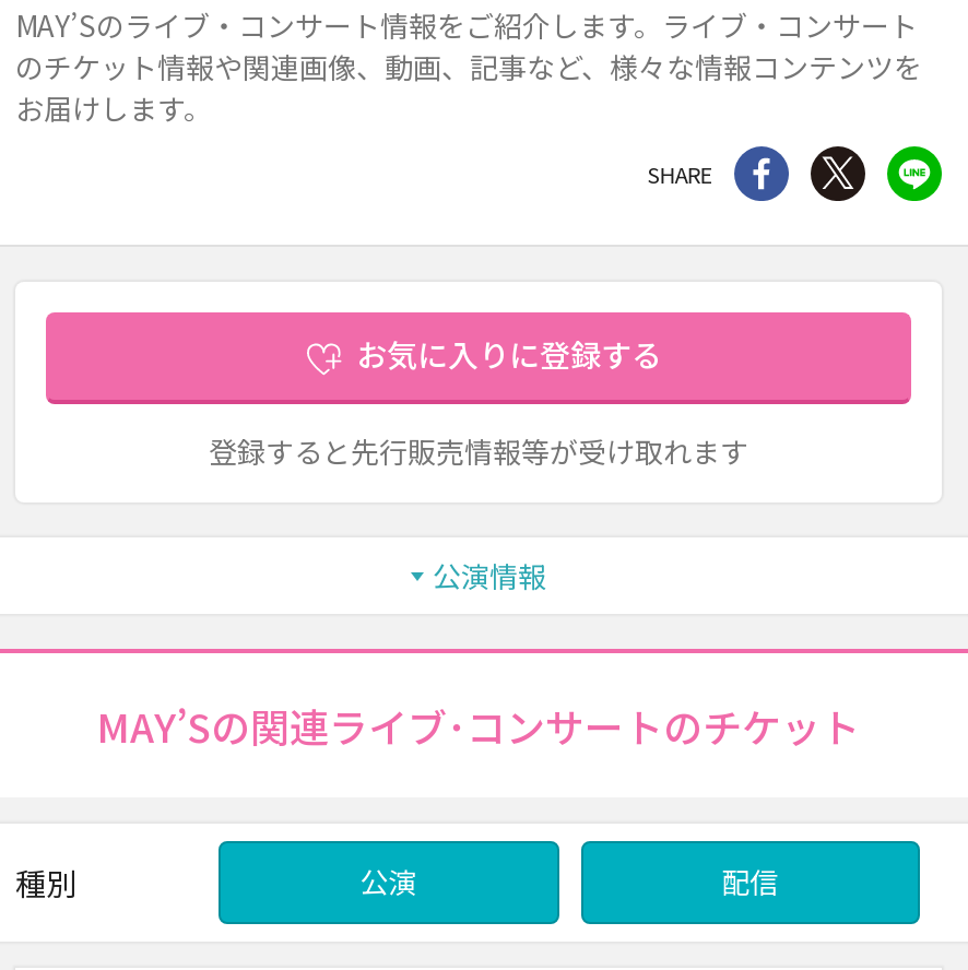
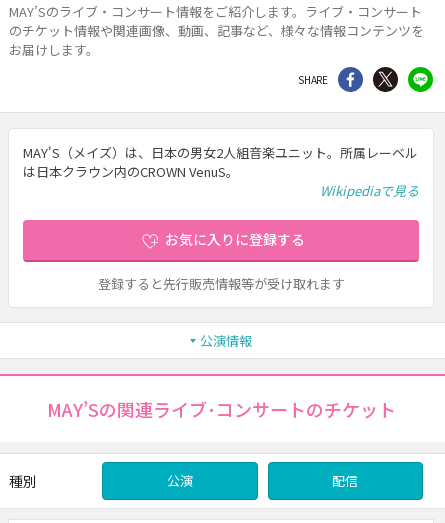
+ MAY'S（メイズ）は、日本の男女2人組音楽ユニット。所属レーベル
+ は日本クラウン内のCROWN VenuS。
+ Wikipediaで見る
